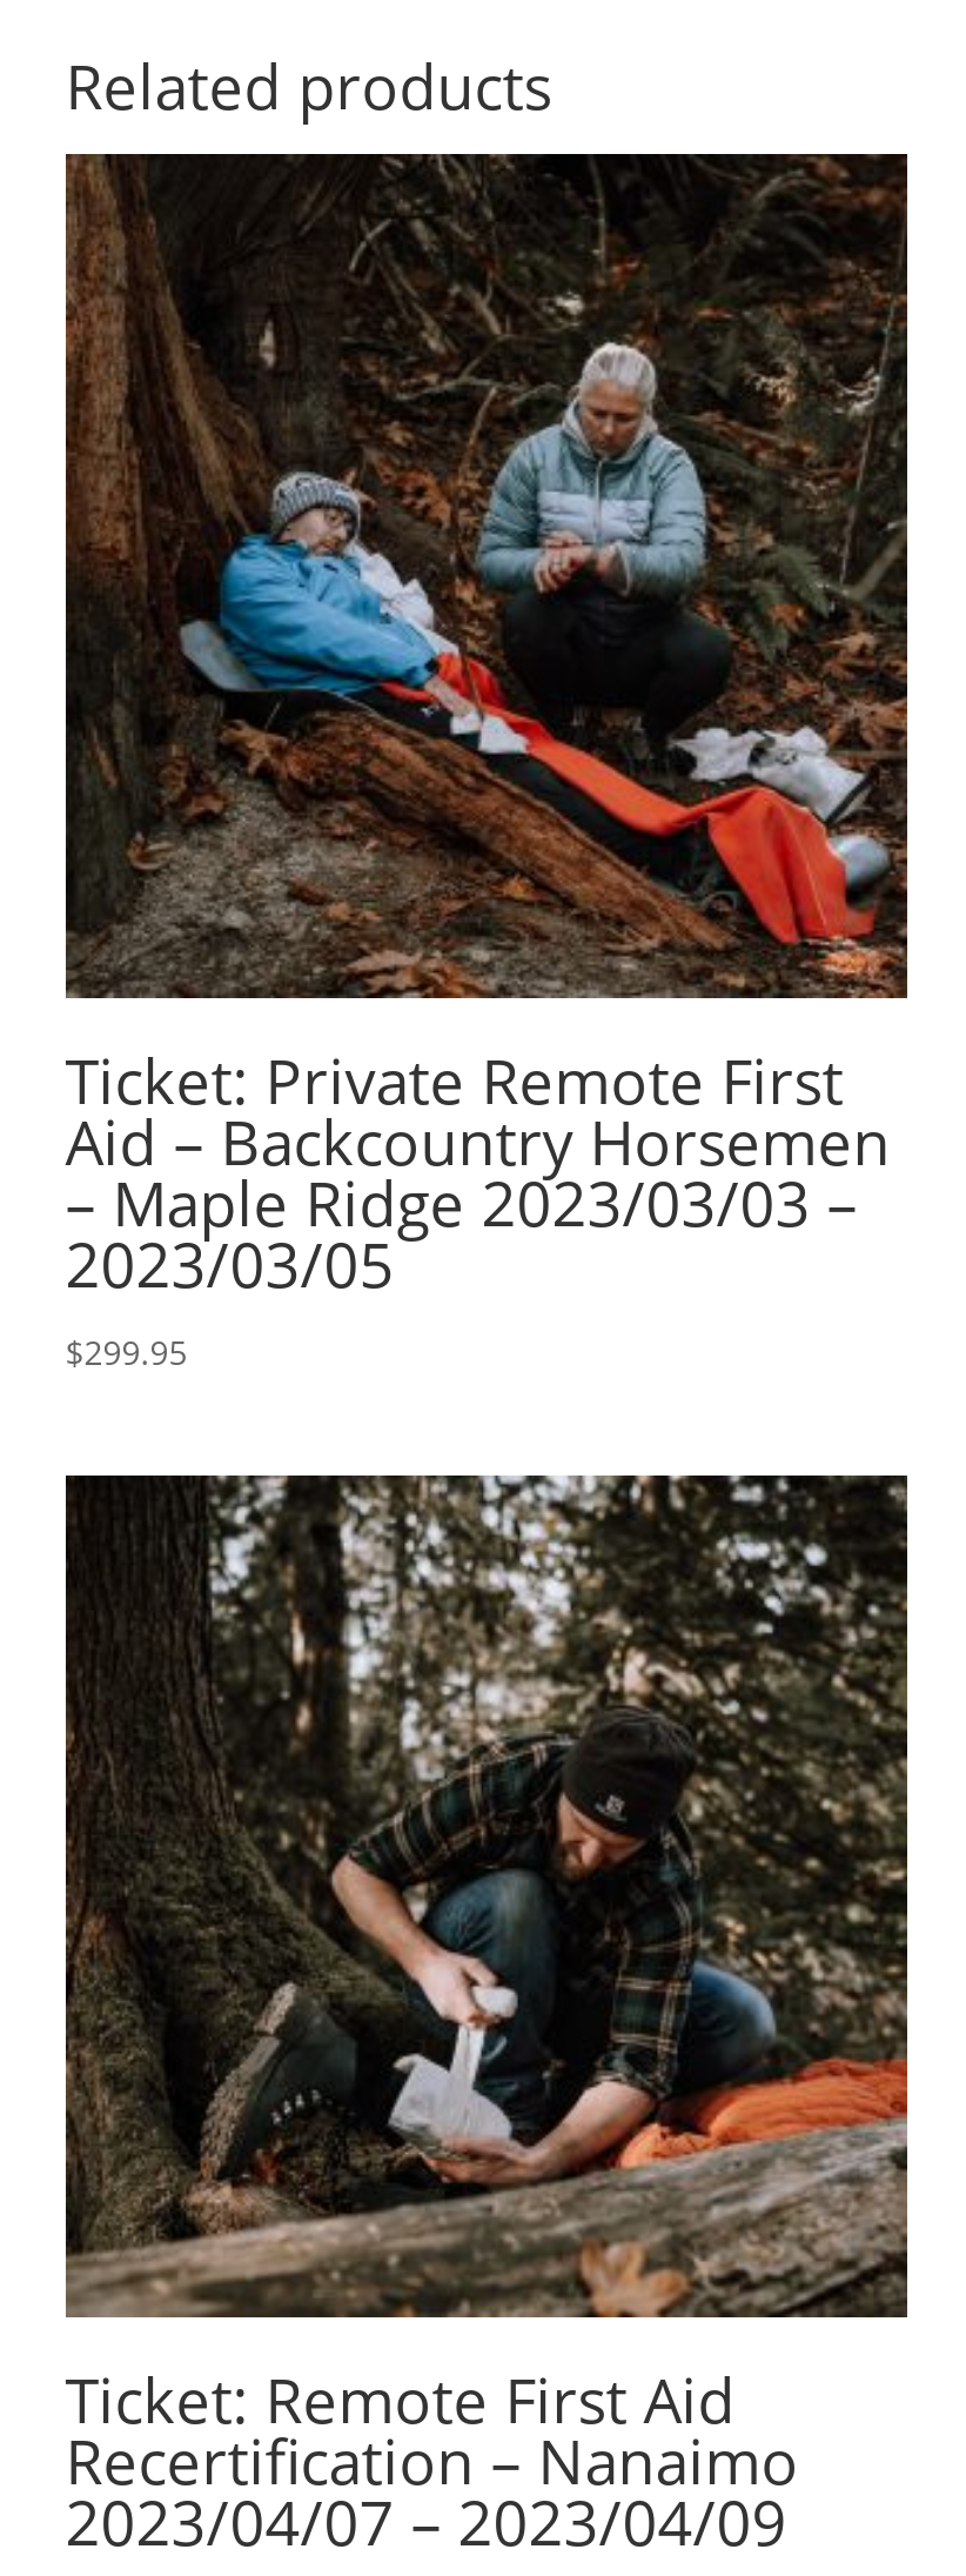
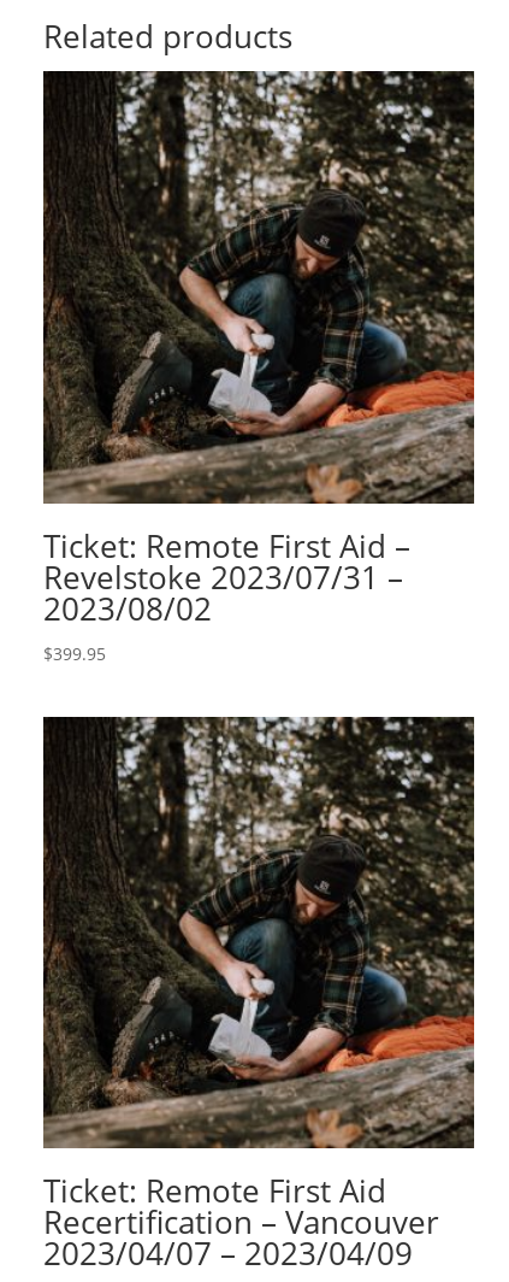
- [image]
- Ticket: Private Remote First
- Aid – Backcountry Horsemen
- – Maple Ridge 2023/03/03 –
- 2023/03/05
- $299.95
+ [image]
+ Ticket: Remote First Aid –
+ Revelstoke 2023/07/31 –
+ 2023/08/02
+ $399.95

- Recertification – Nanaimo
+ Recertification – Vancouver
